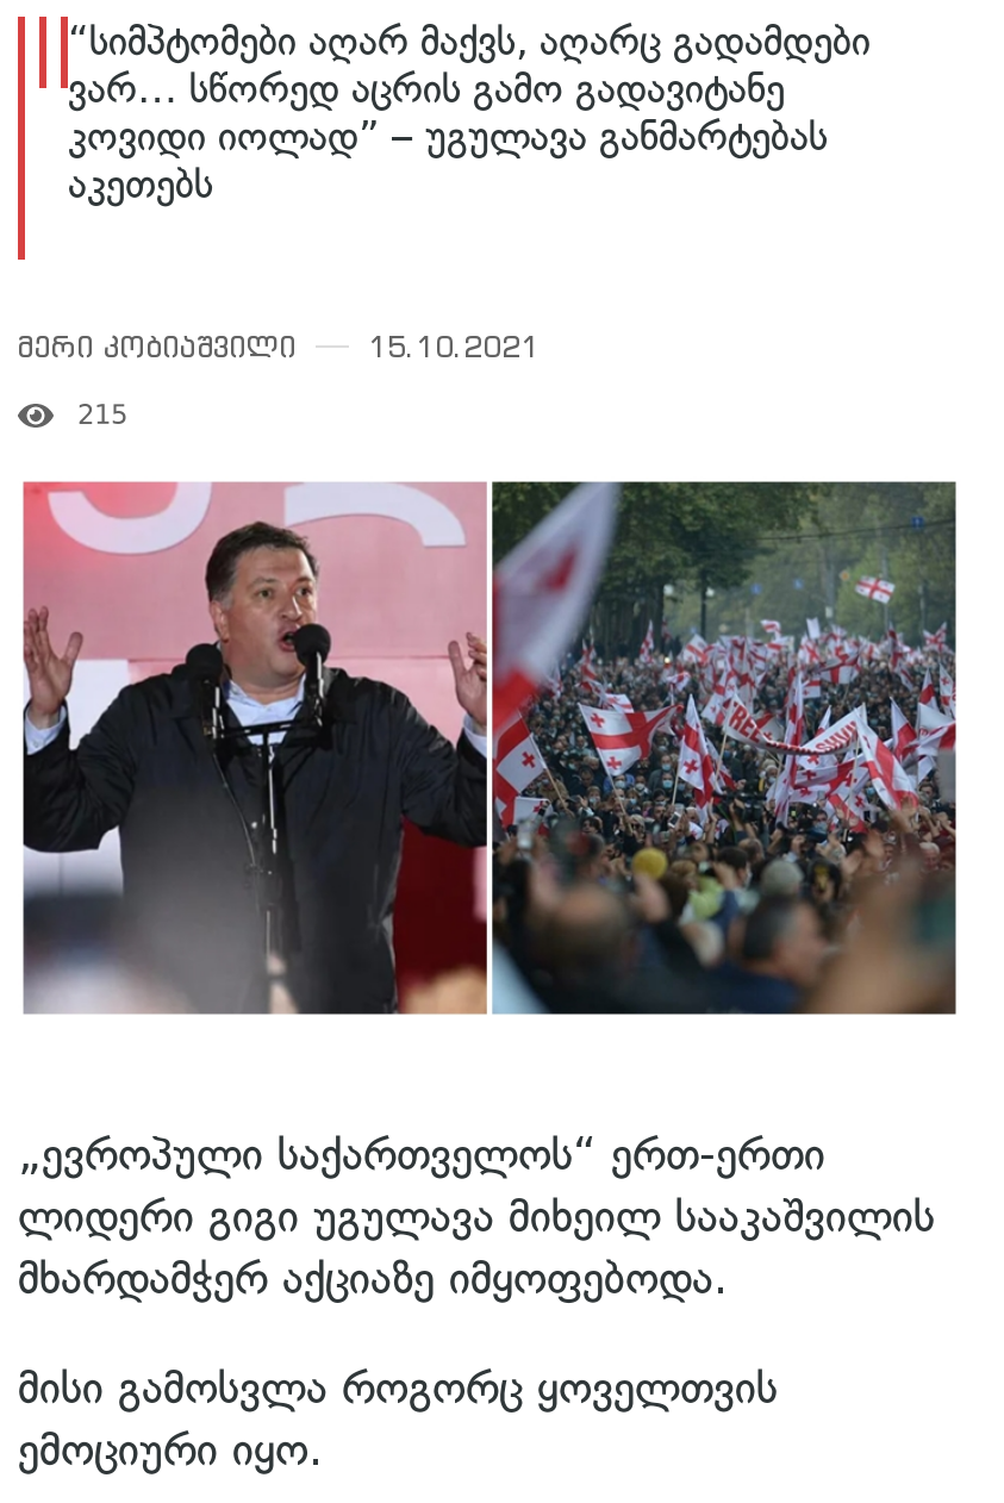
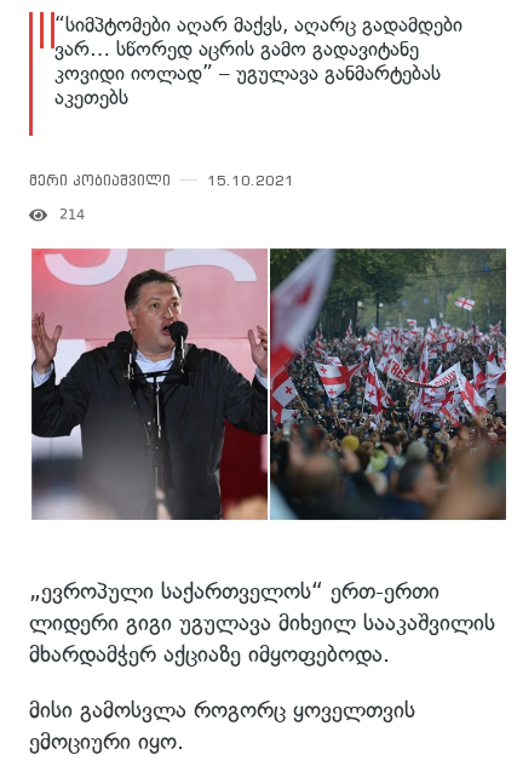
- 215
+ 214
